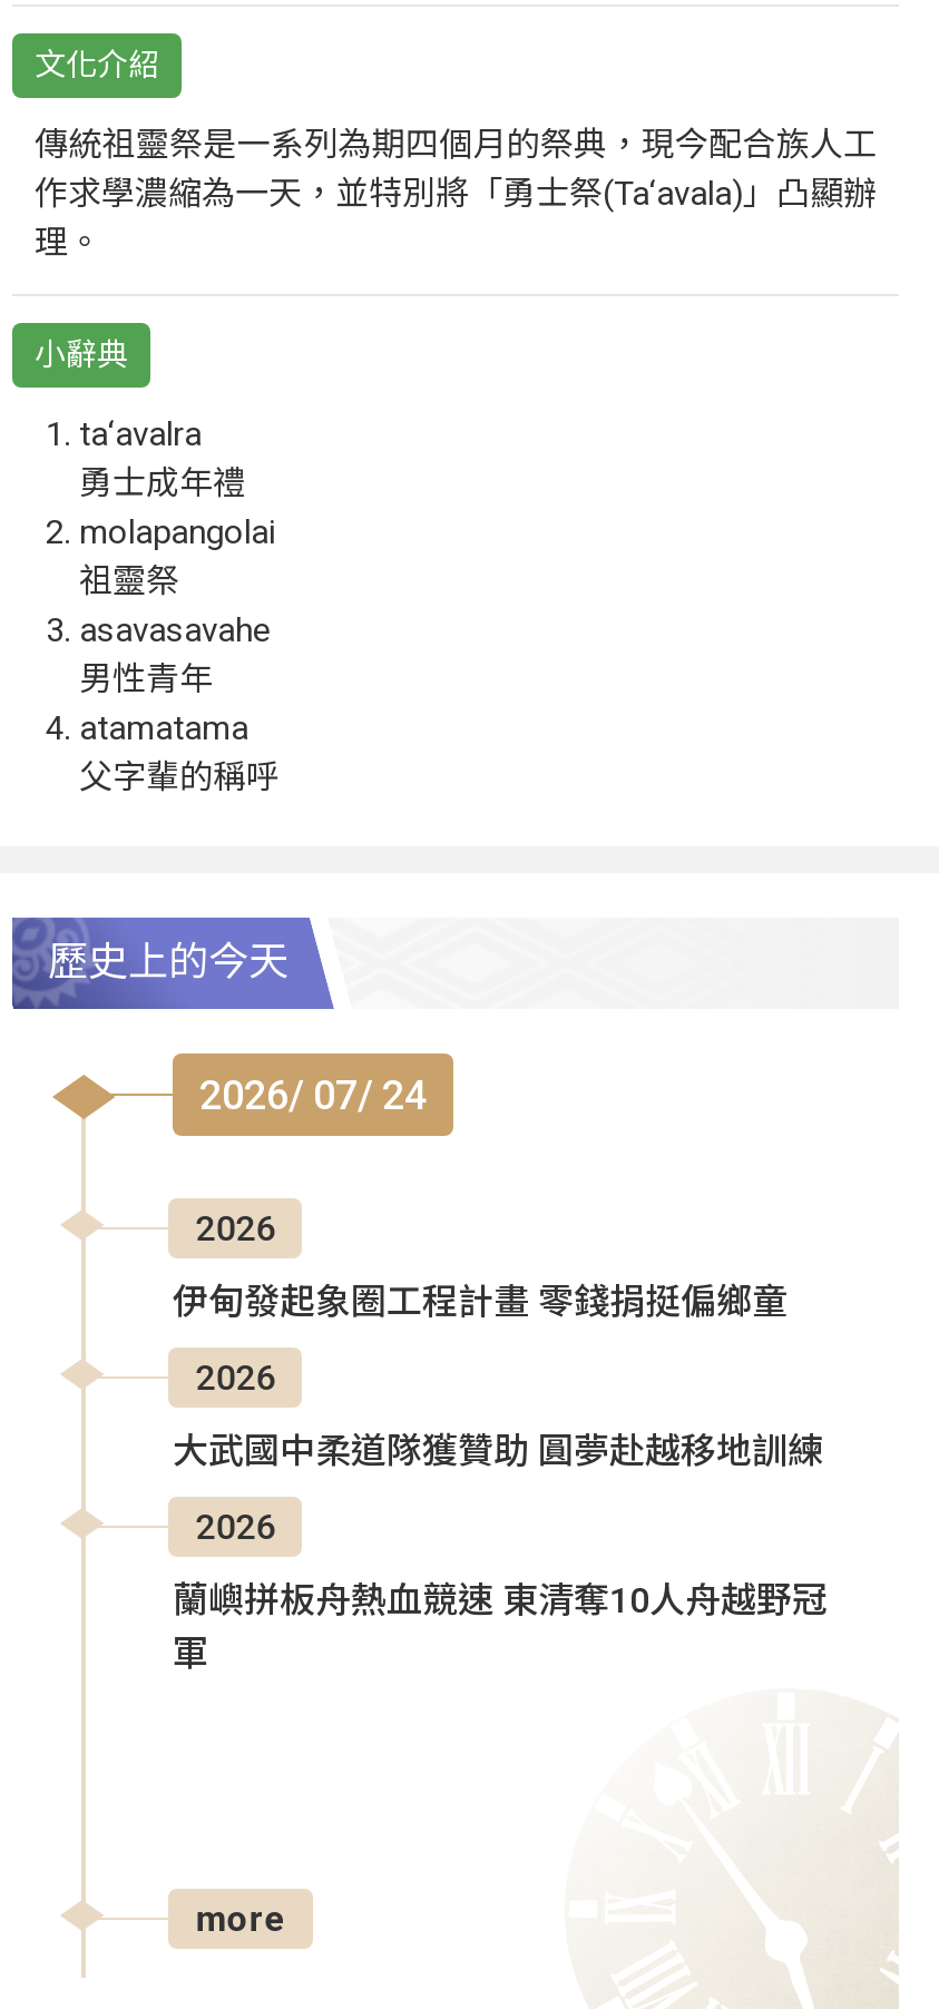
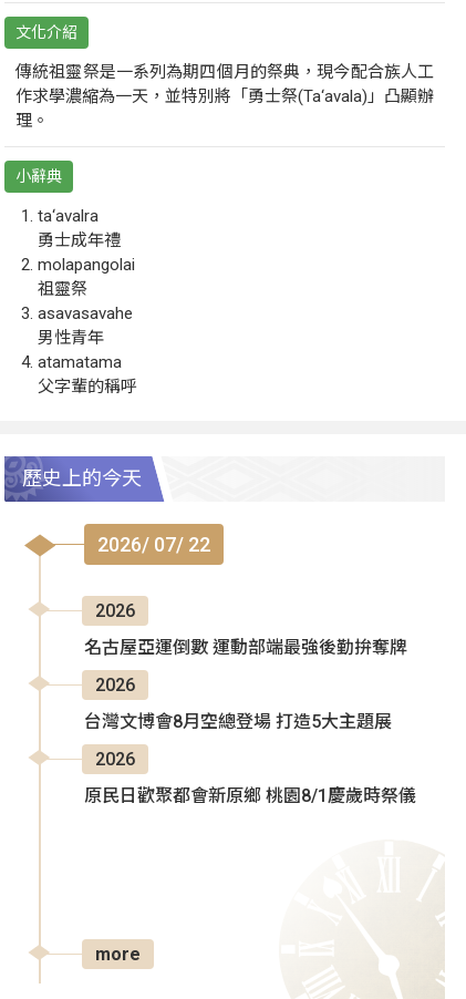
- 2026/ 07/ 24
+ 2026/ 07/ 22

- 伊甸發起象圈工程計畫 零錢捐挺偏鄉童
+ 名古屋亞運倒數 運動部端最強後勤拚奪牌

- 大武國中柔道隊獲贊助 圓夢赴越移地訓練
+ 台灣文博會8月空總登場 打造5大主題展

- 蘭嶼拼板舟熱血競速 東清奪10人舟越野冠
- 軍
+ 原民日歡聚都會新原鄉 桃園8/1慶歲時祭儀
